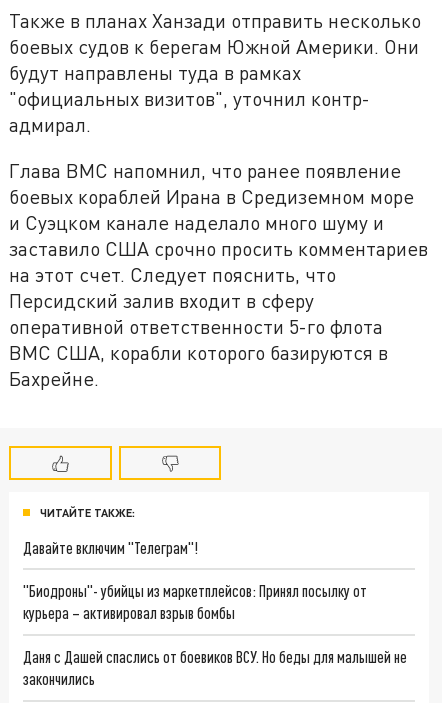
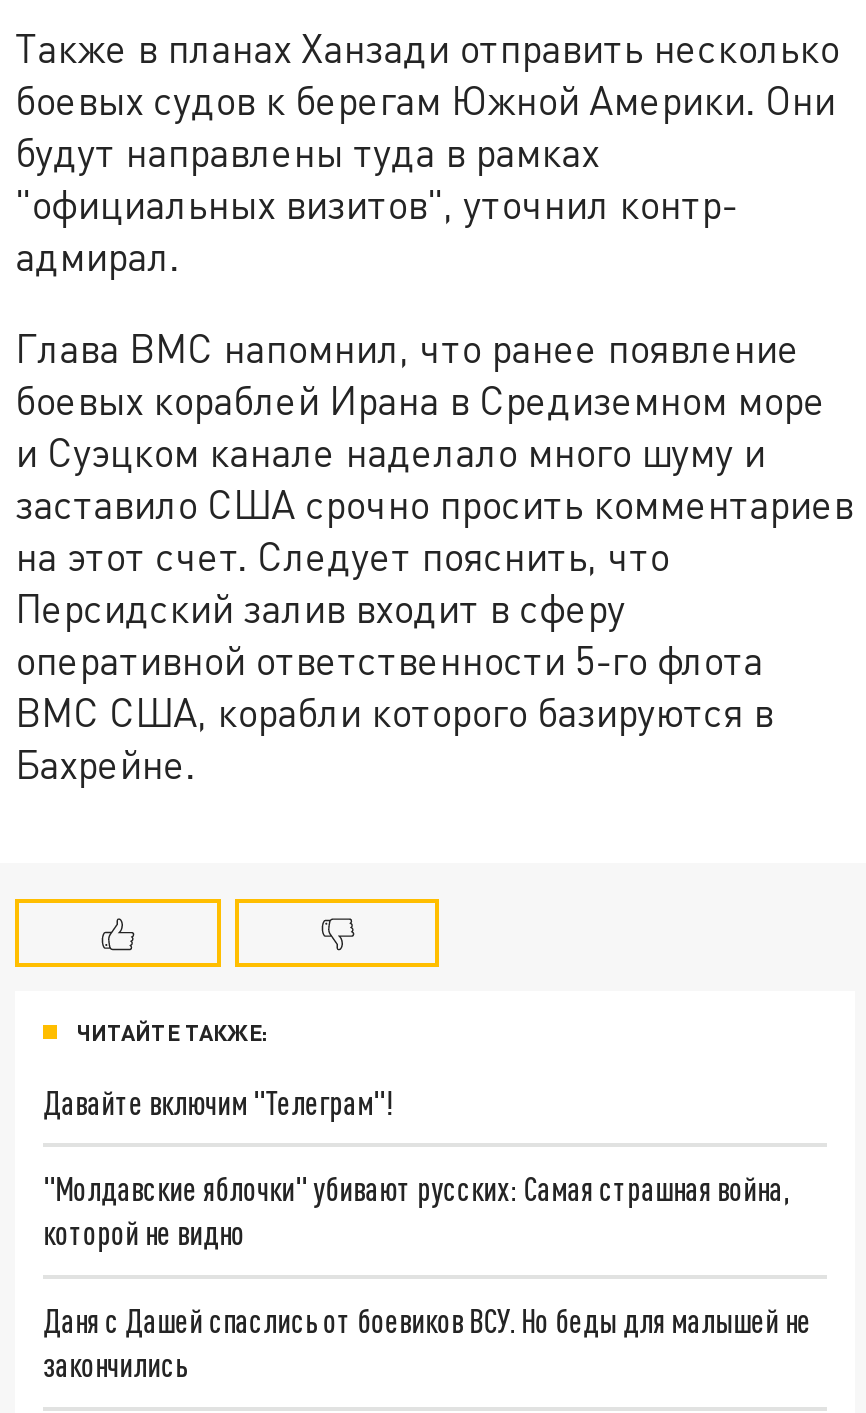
- "Биодроны"- убийцы из маркетплейсов: Принял посылку от
- курьера – активировал взрыв бомбы
+ "Молдавские яблочки" убивают русских: Самая страшная война,
+ которой не видно
